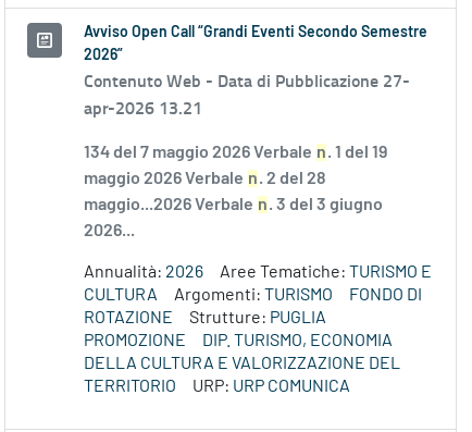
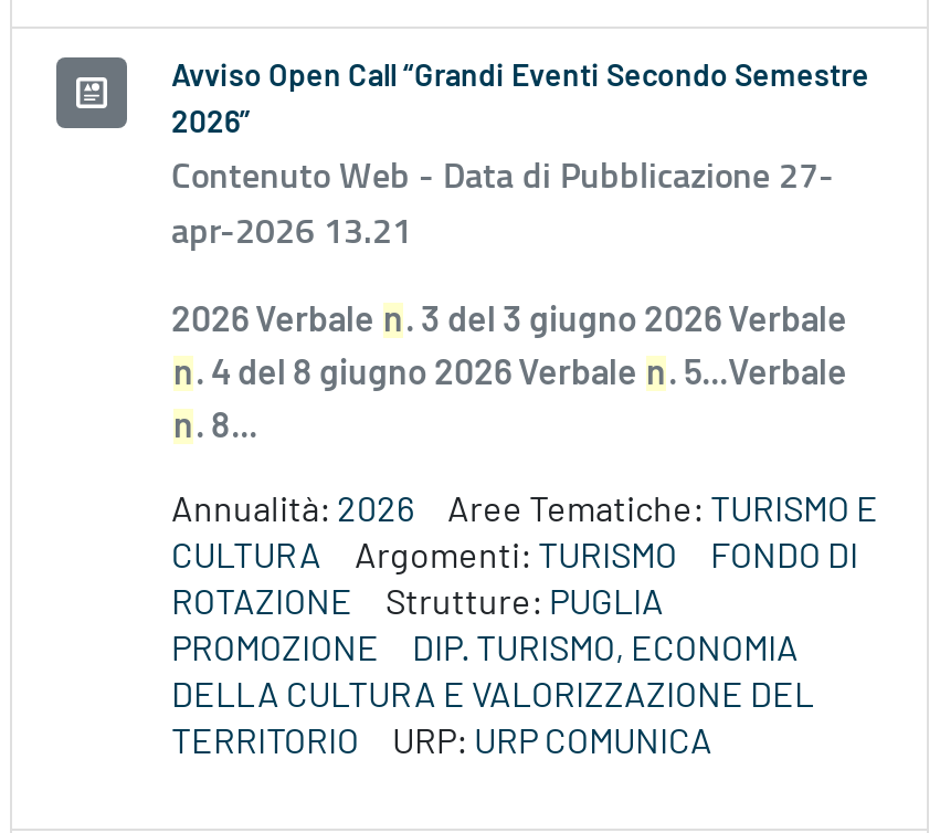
- 134 del 7 maggio 2026 Verbale n. 1 del 19
- maggio 2026 Verbale n. 2 del 28
- maggio...2026 Verbale n. 3 del 3 giugno
- 2026...
+ 2026 Verbale n. 3 del 3 giugno 2026 Verbale
+ n. 4 del 8 giugno 2026 Verbale n. 5...Verbale
+ n. 8...
